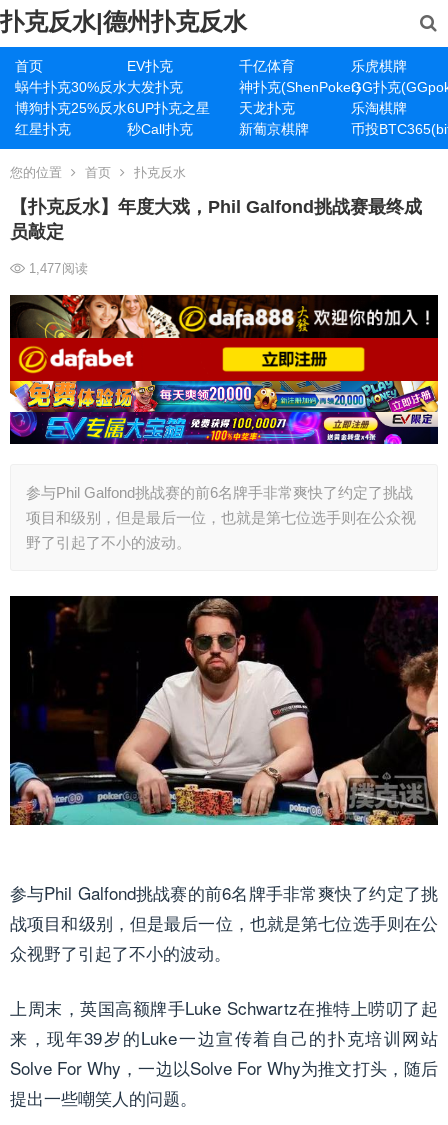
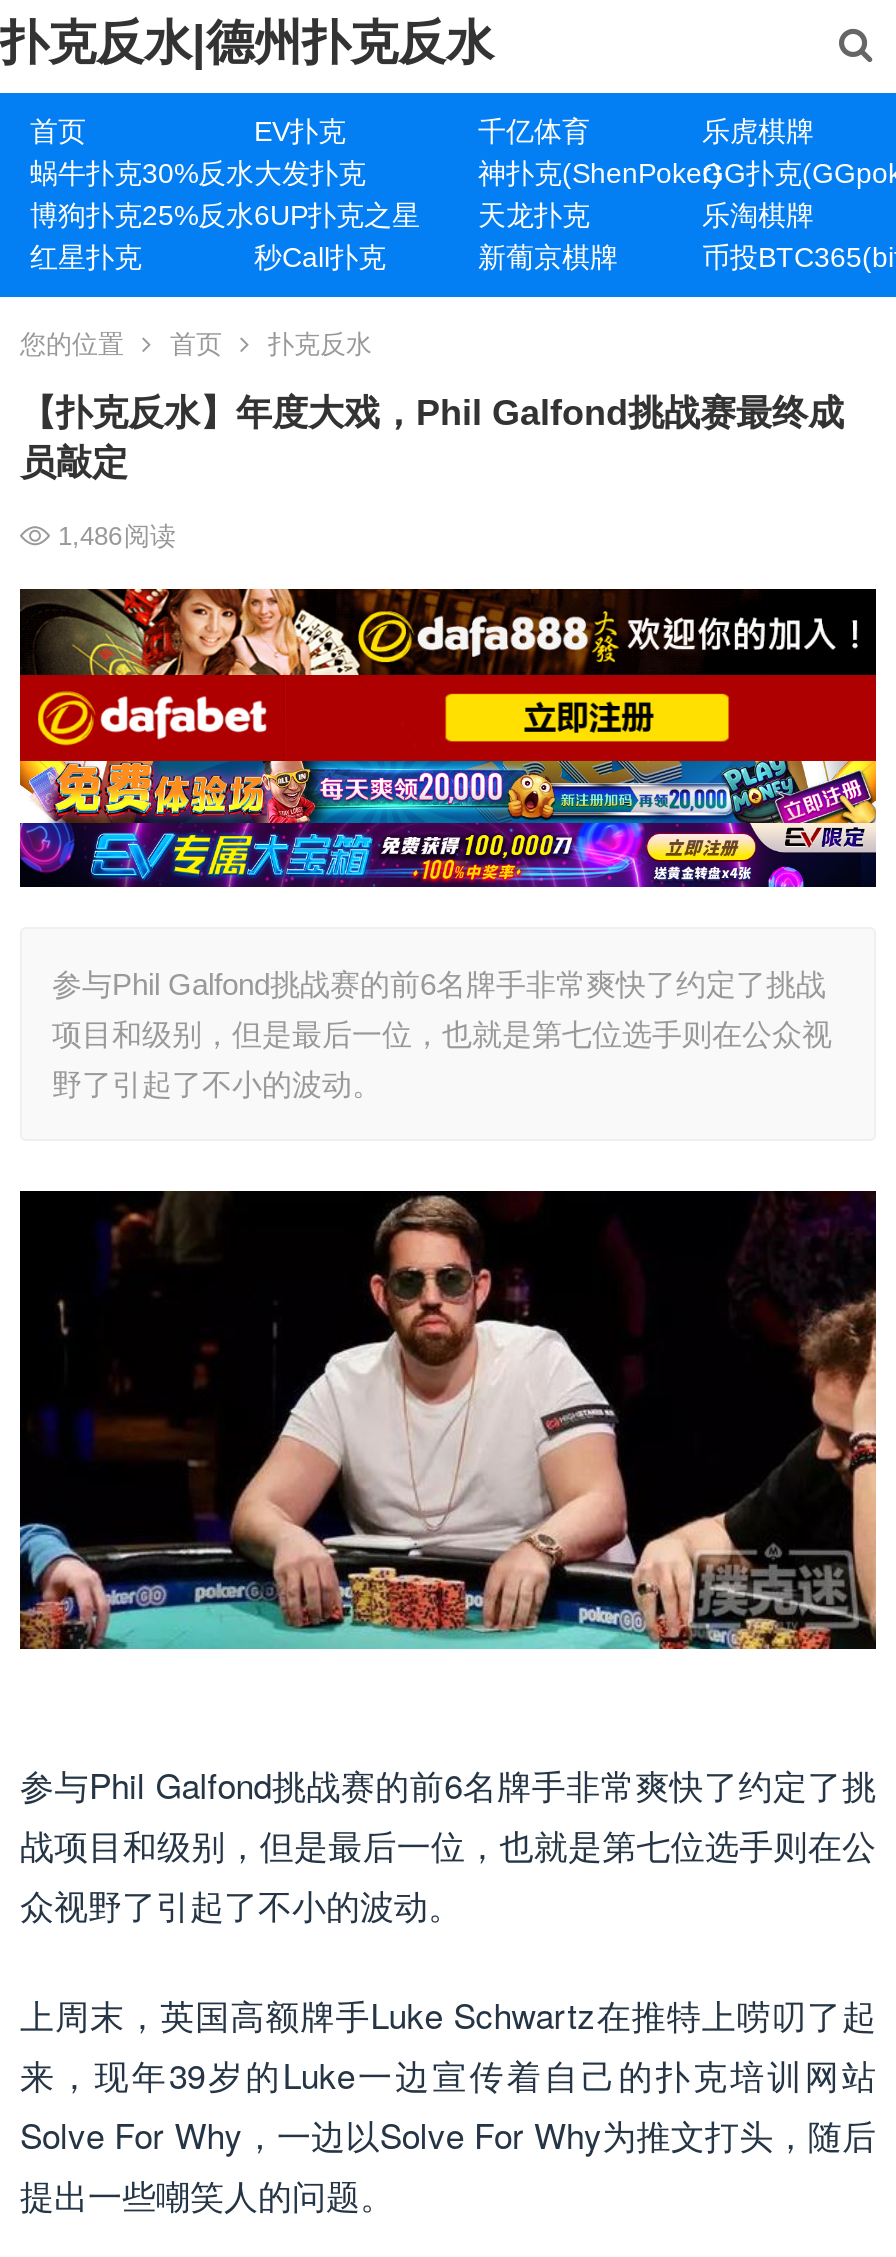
- 1,477阅读
+ 1,486阅读
